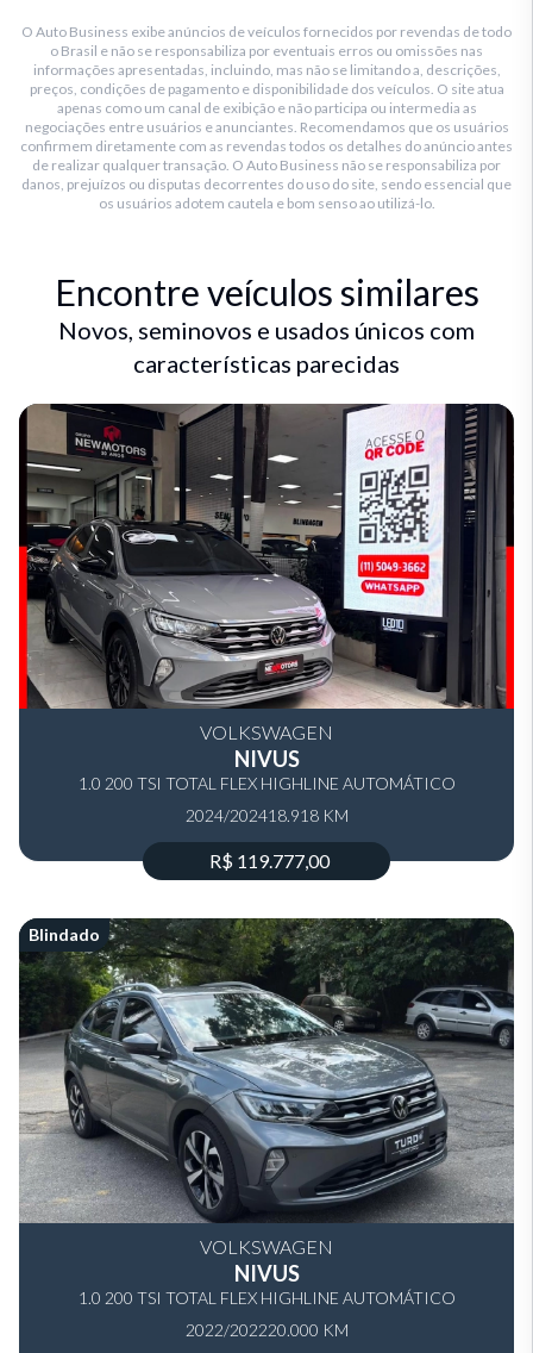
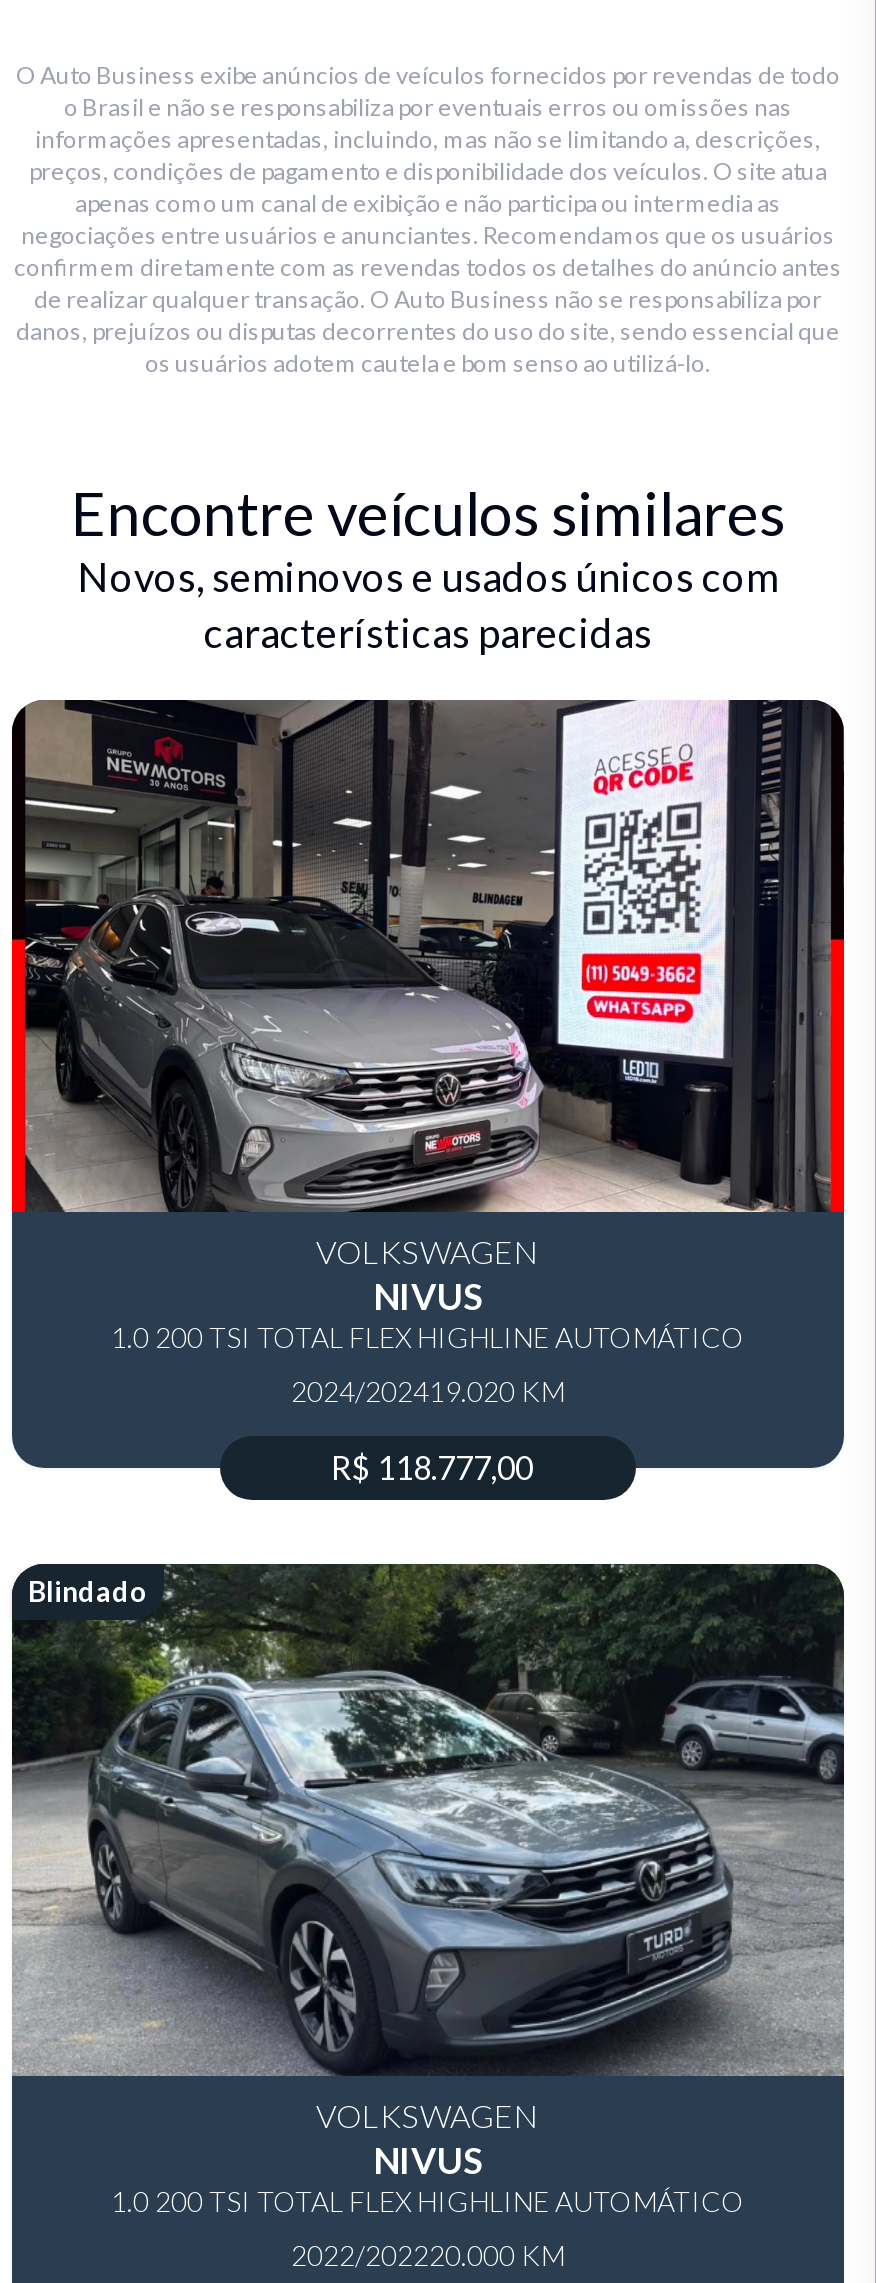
- 2024/202418.918 KM
+ 2024/202419.020 KM

- R$ 119.777,00
+ R$ 118.777,00
